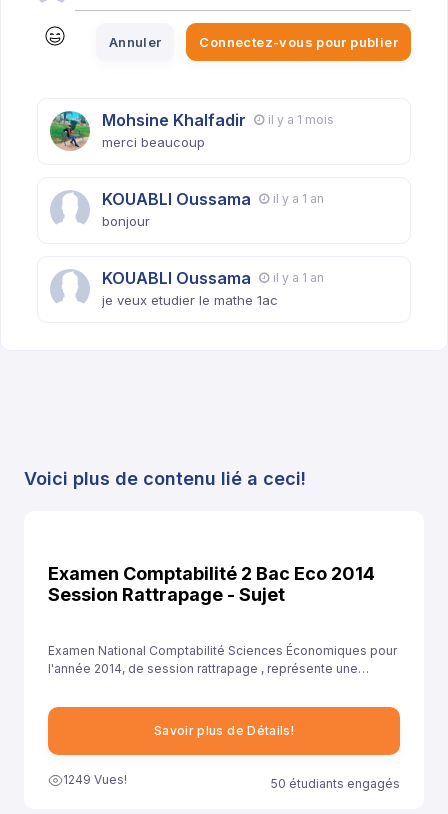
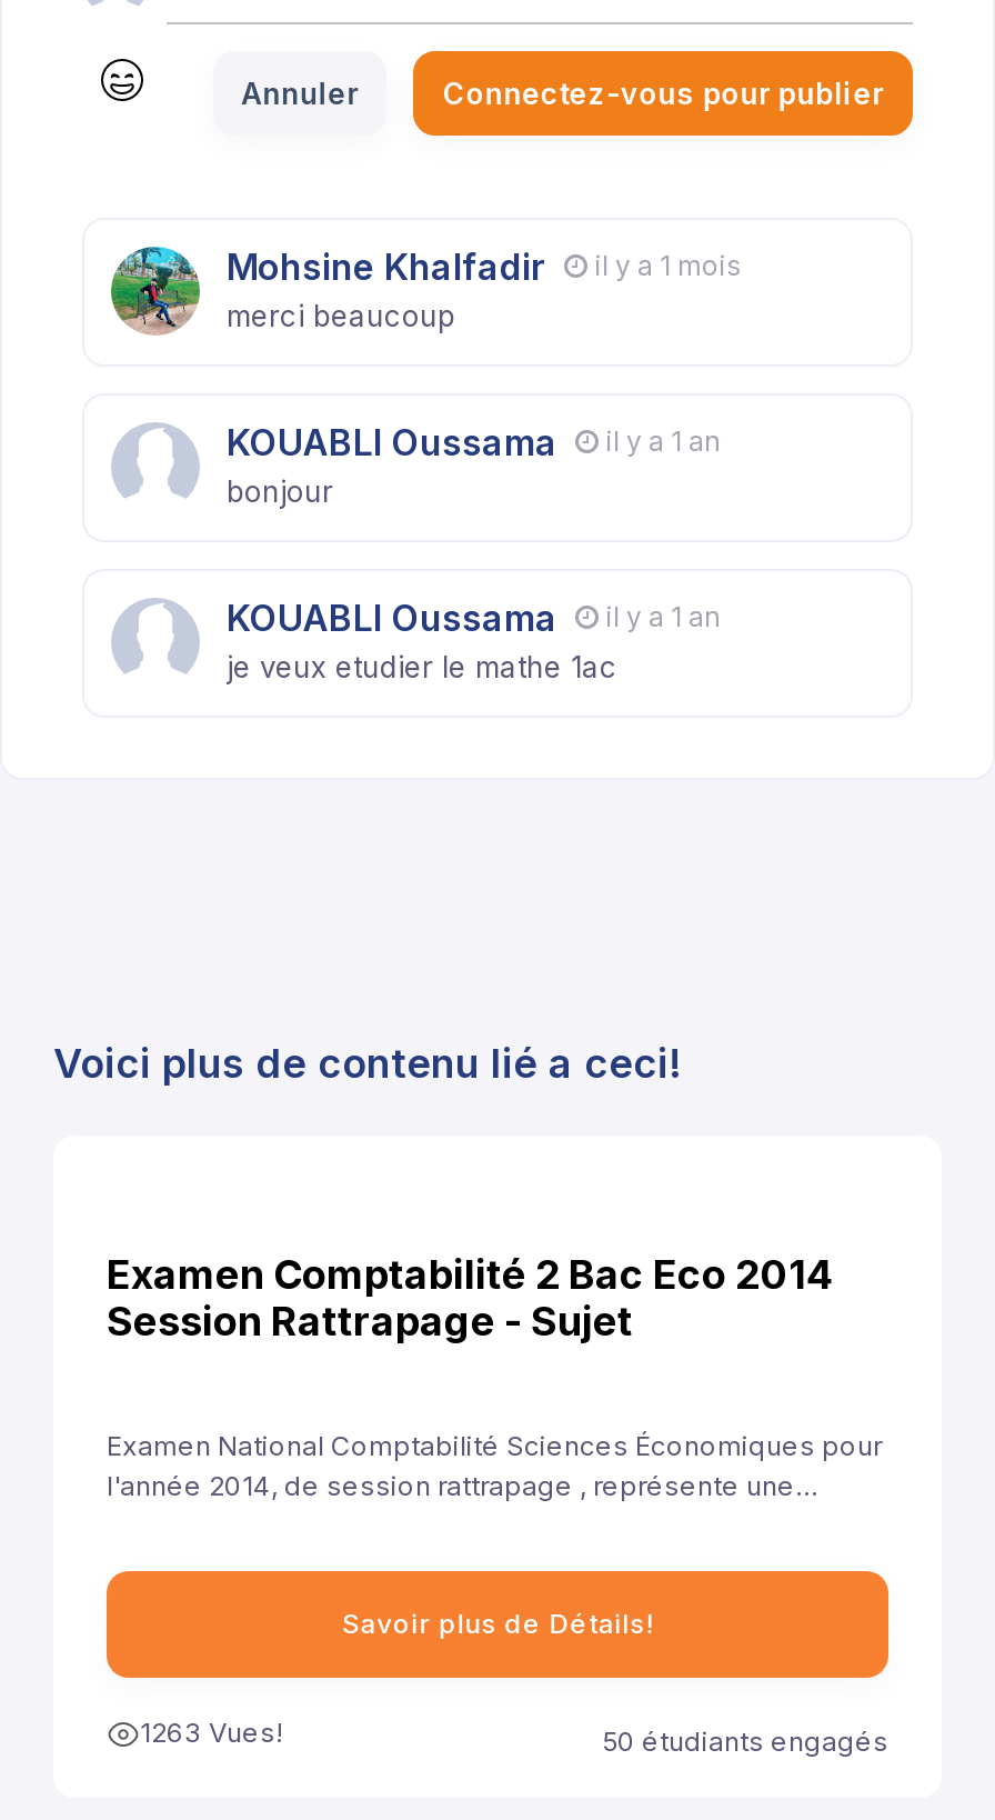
- 1249 Vues!
+ 1263 Vues!
